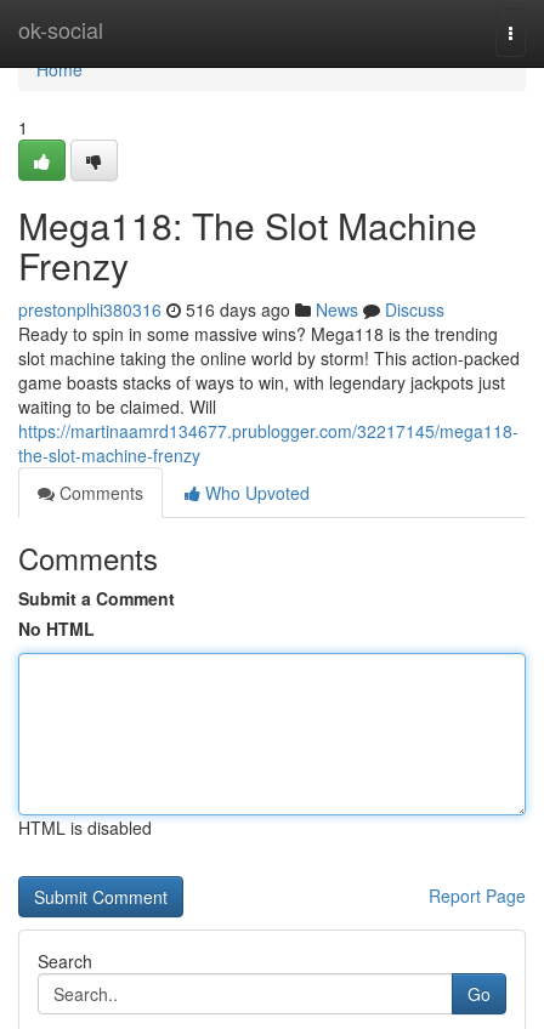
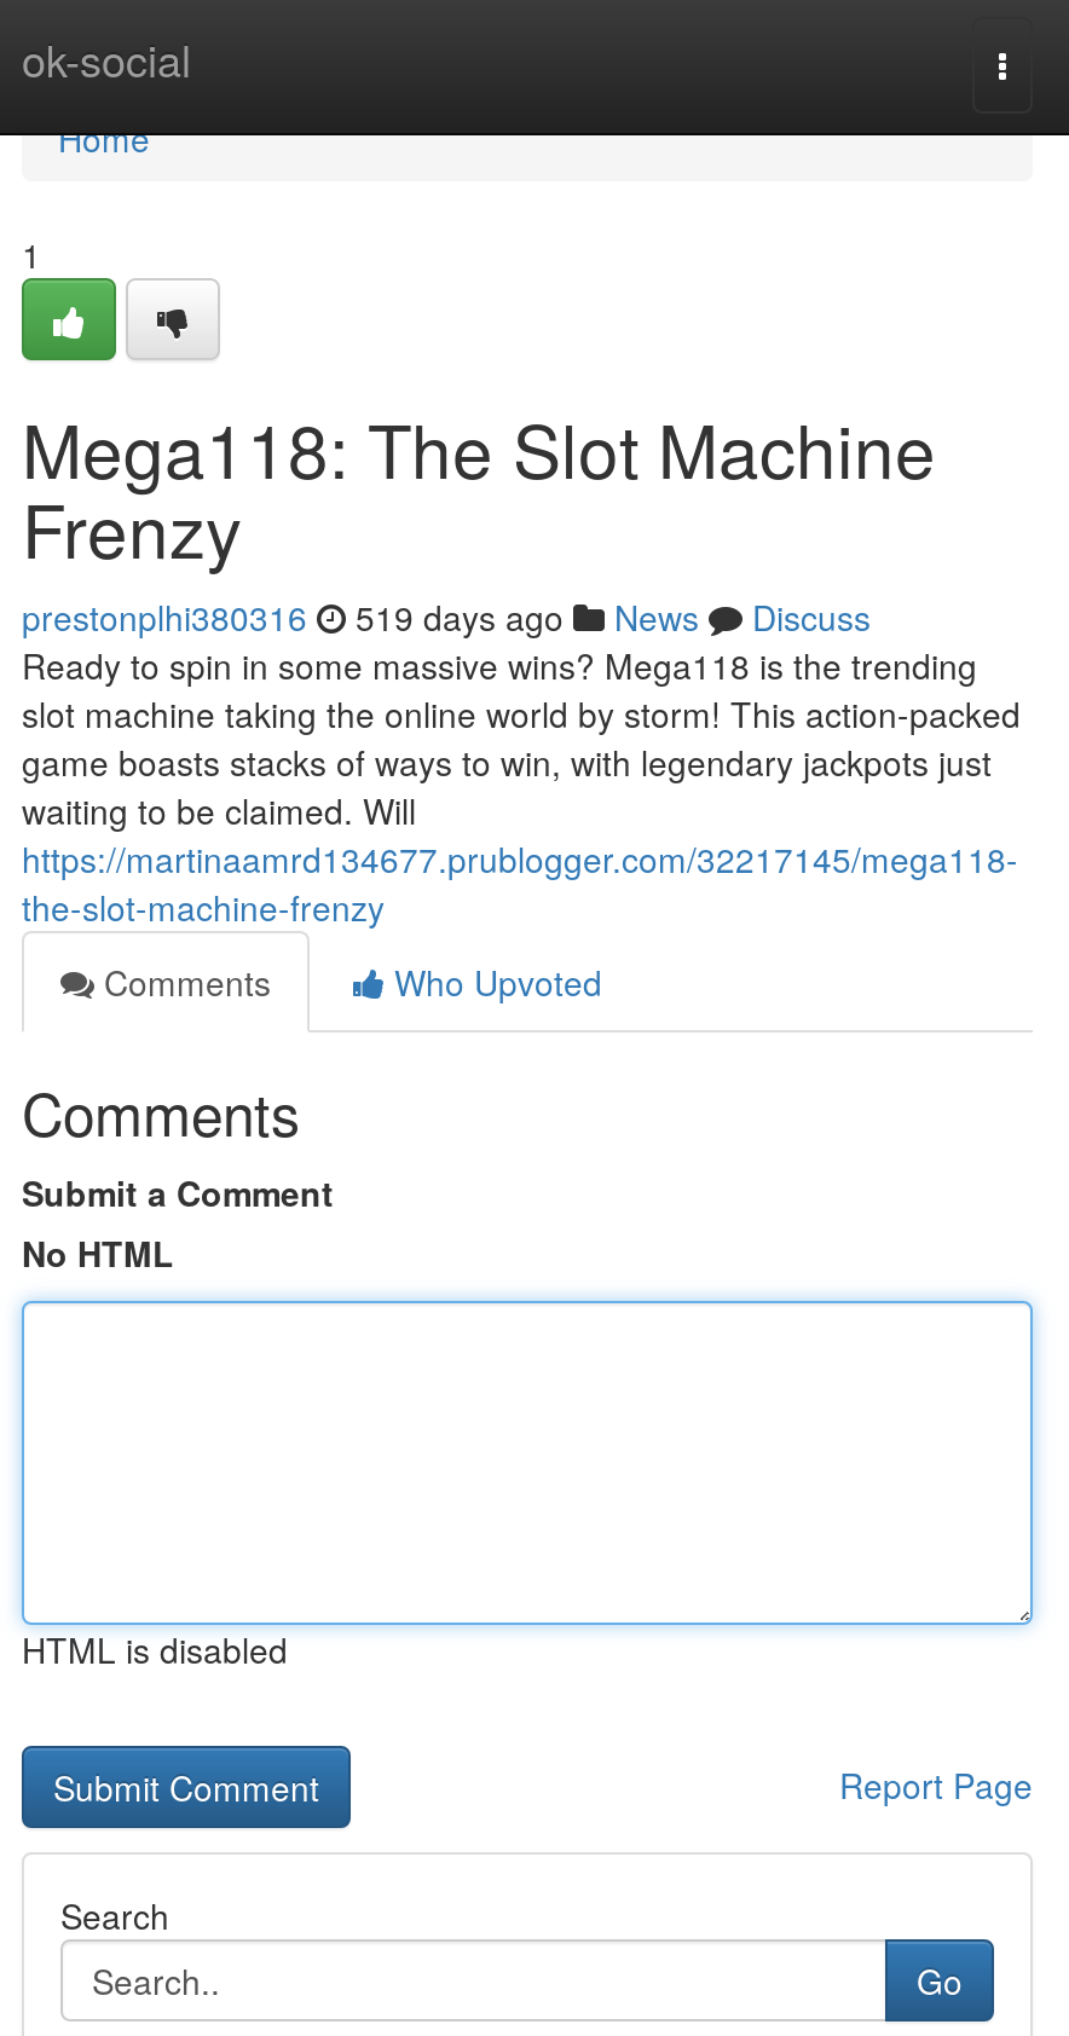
- prestonplhi380316 516 days ago News Discuss
+ prestonplhi380316 519 days ago News Discuss
